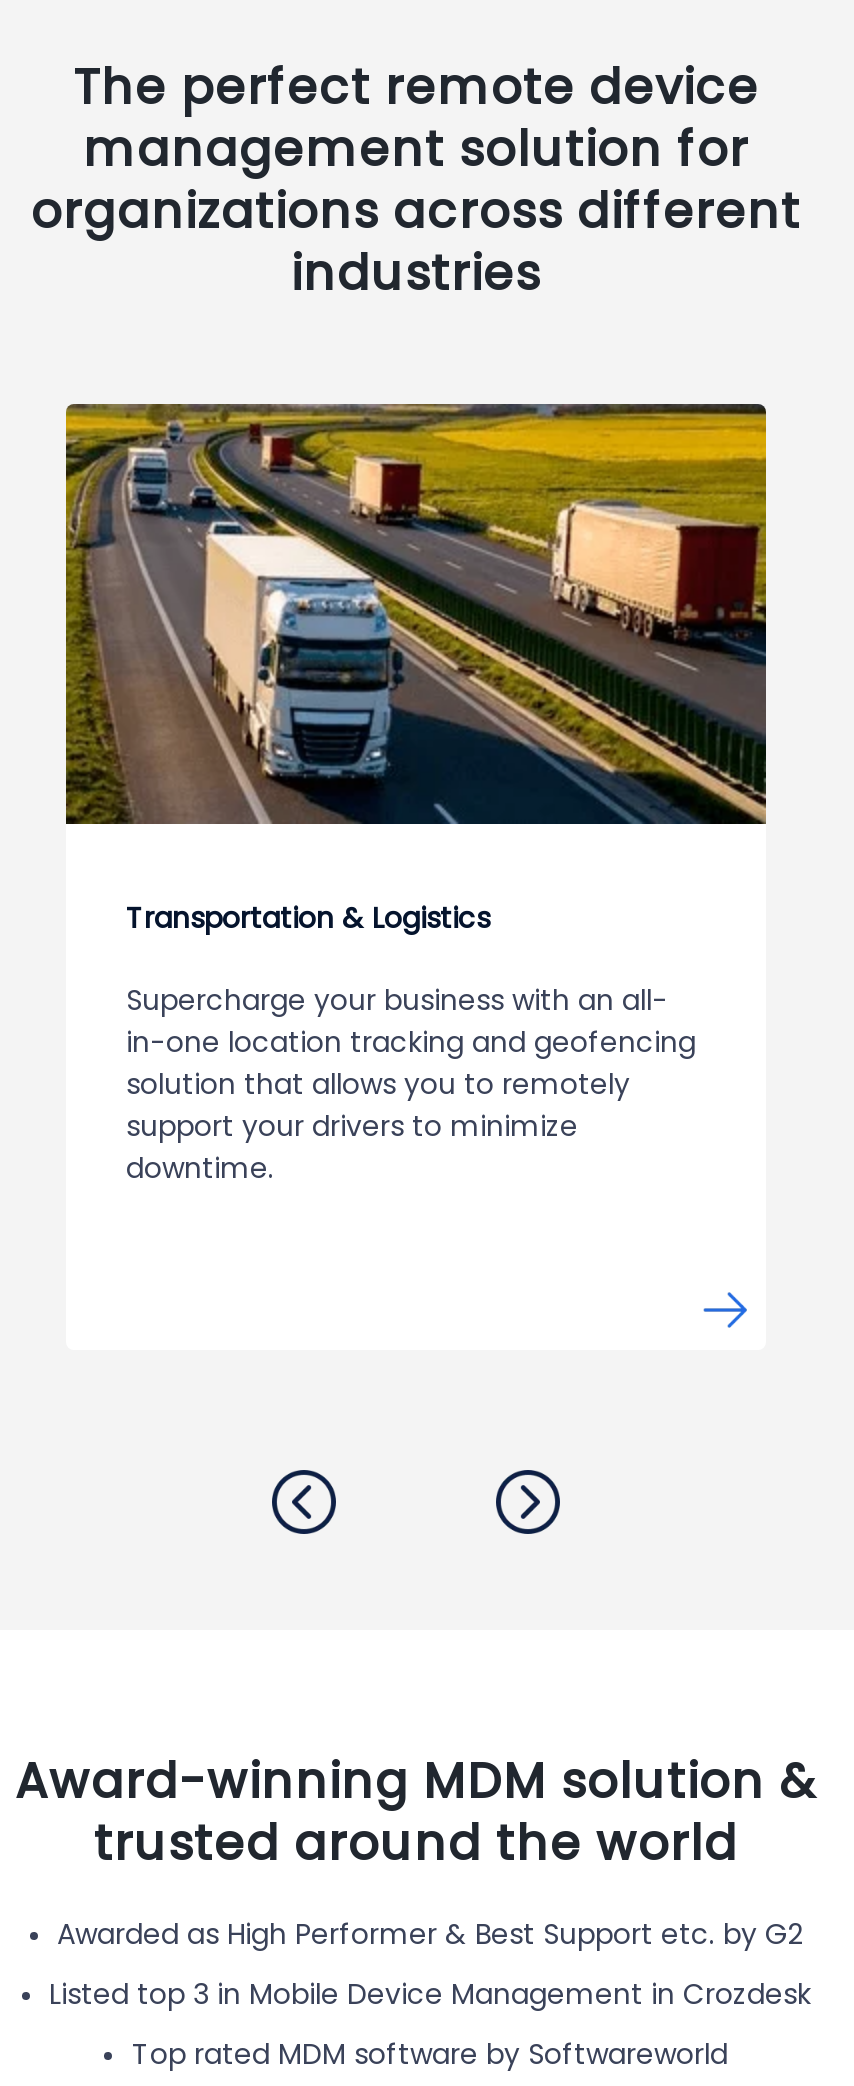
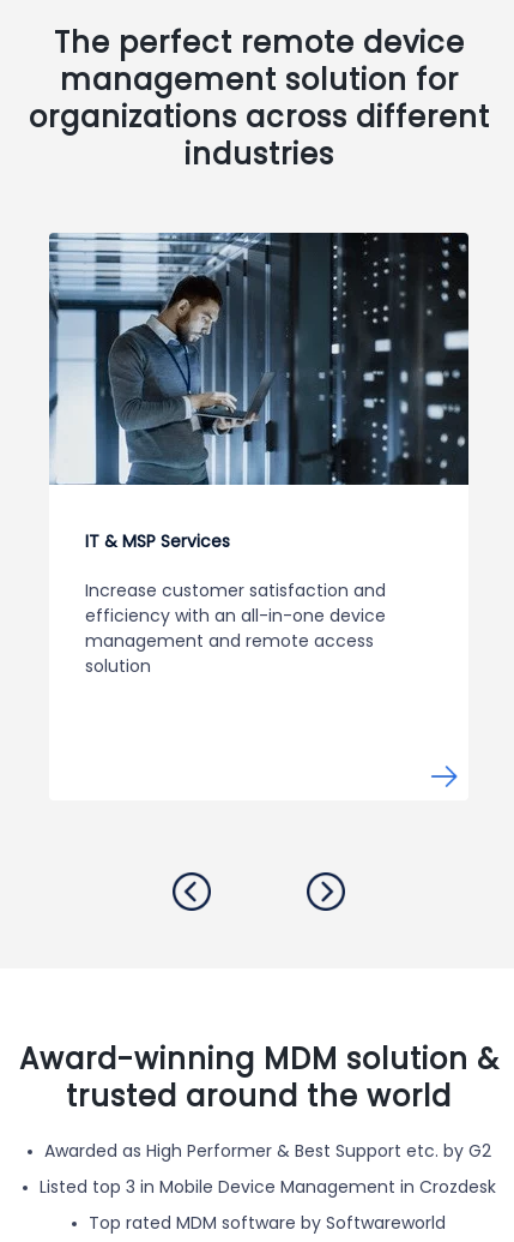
- [image]
- Transportation & Logistics
+ [image]
+ IT & MSP Services

- Supercharge your business with an all-
- in-one location tracking and geofencing
- solution that allows you to remotely
- support your drivers to minimize
- downtime.
+ Increase customer satisfaction and
+ efficiency with an all-in-one device
+ management and remote access
+ solution
